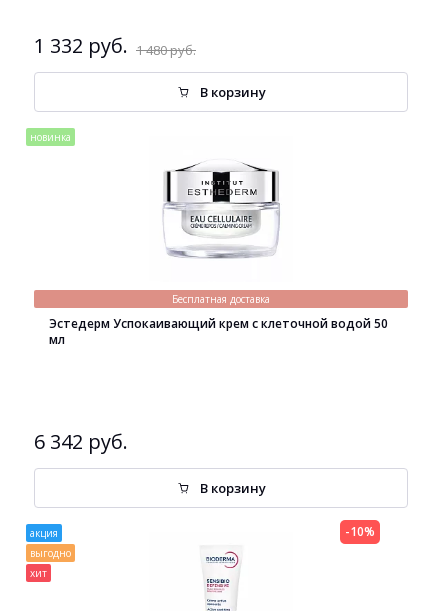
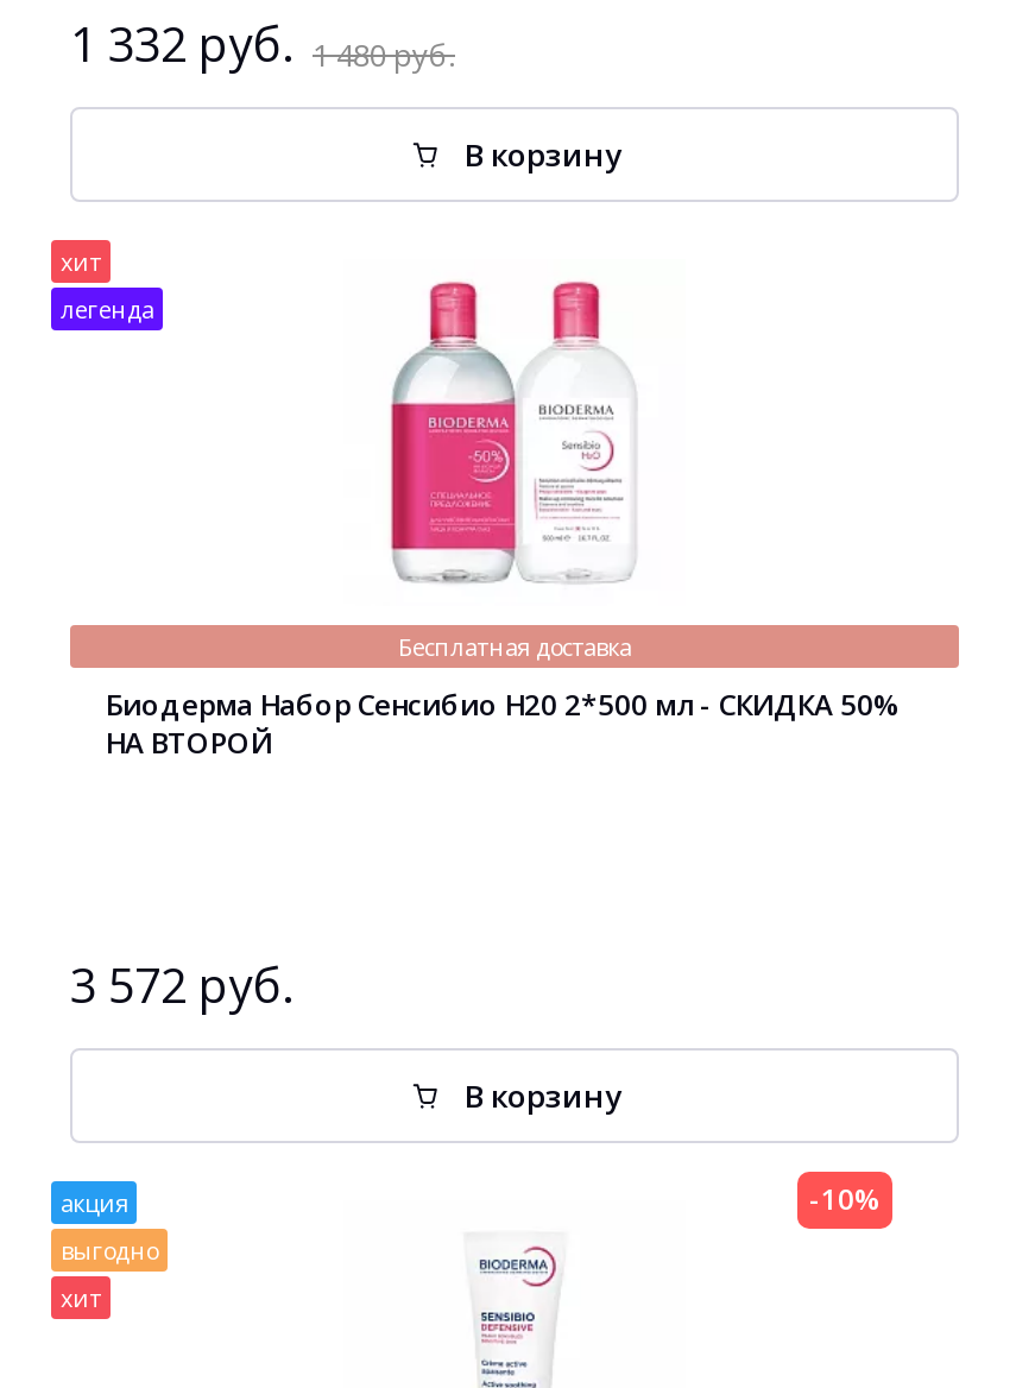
- новинка
+ хит
+ легенда

- [image]
+ [image]

- Эстедерм Успокаивающий крем с клеточной водой 50
- мл
+ Биодерма Набор Сенсибио H20 2*500 мл - СКИДКА 50%
+ НА ВТОРОЙ

- 6 342 руб.
+ 3 572 руб.
